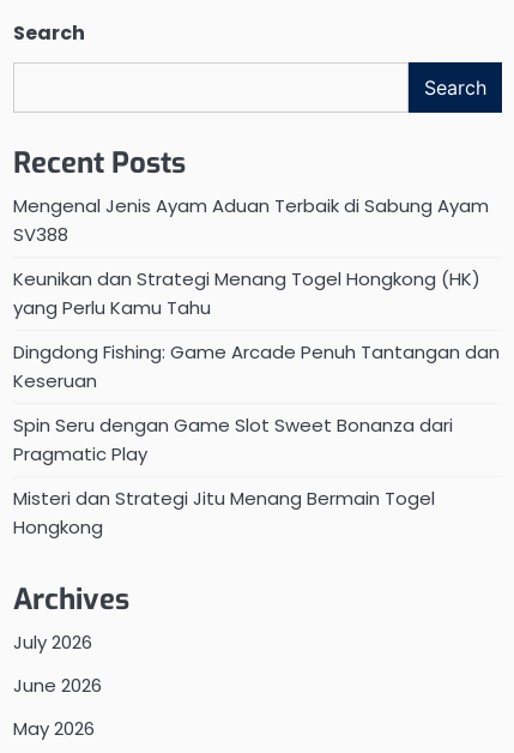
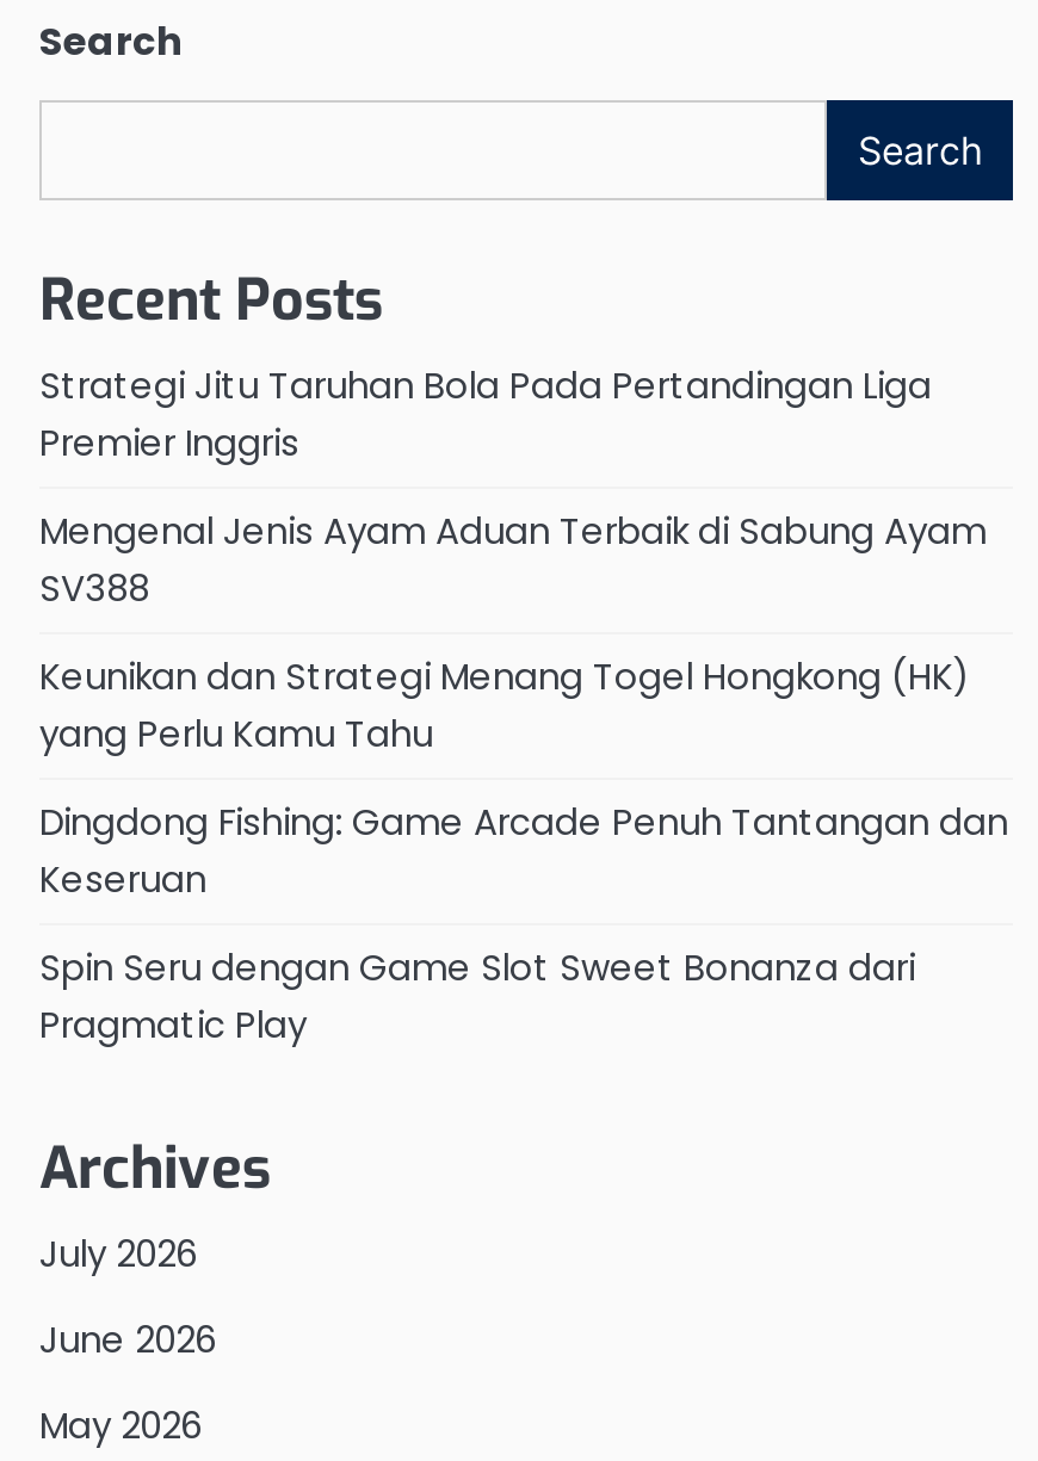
+ Strategi Jitu Taruhan Bola Pada Pertandingan Liga
+ Premier Inggris

moved down: Mengenal Jenis Ayam Aduan Terbaik di Sabung Ayam | SV388 | Keunikan dan Strategi Menang Togel Hongkong (HK) | yang Perlu Kamu Tahu | Dingdong Fishing: Game Arcade Penuh Tantangan dan | Keseruan | Spin Seru dengan Game Slot Sweet Bonanza dari | Pragmatic Play

- Misteri dan Strategi Jitu Menang Bermain Togel
- Hongkong
